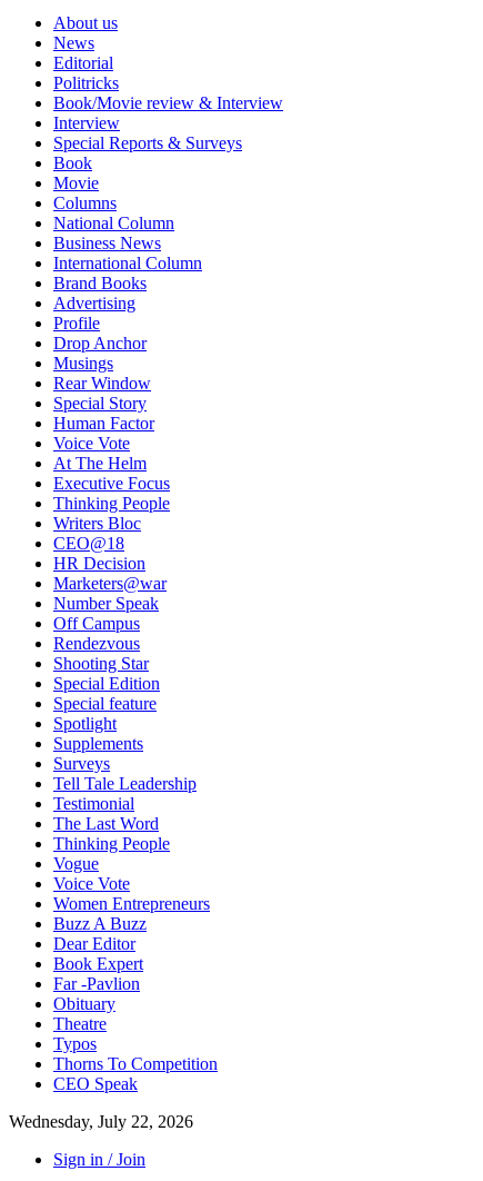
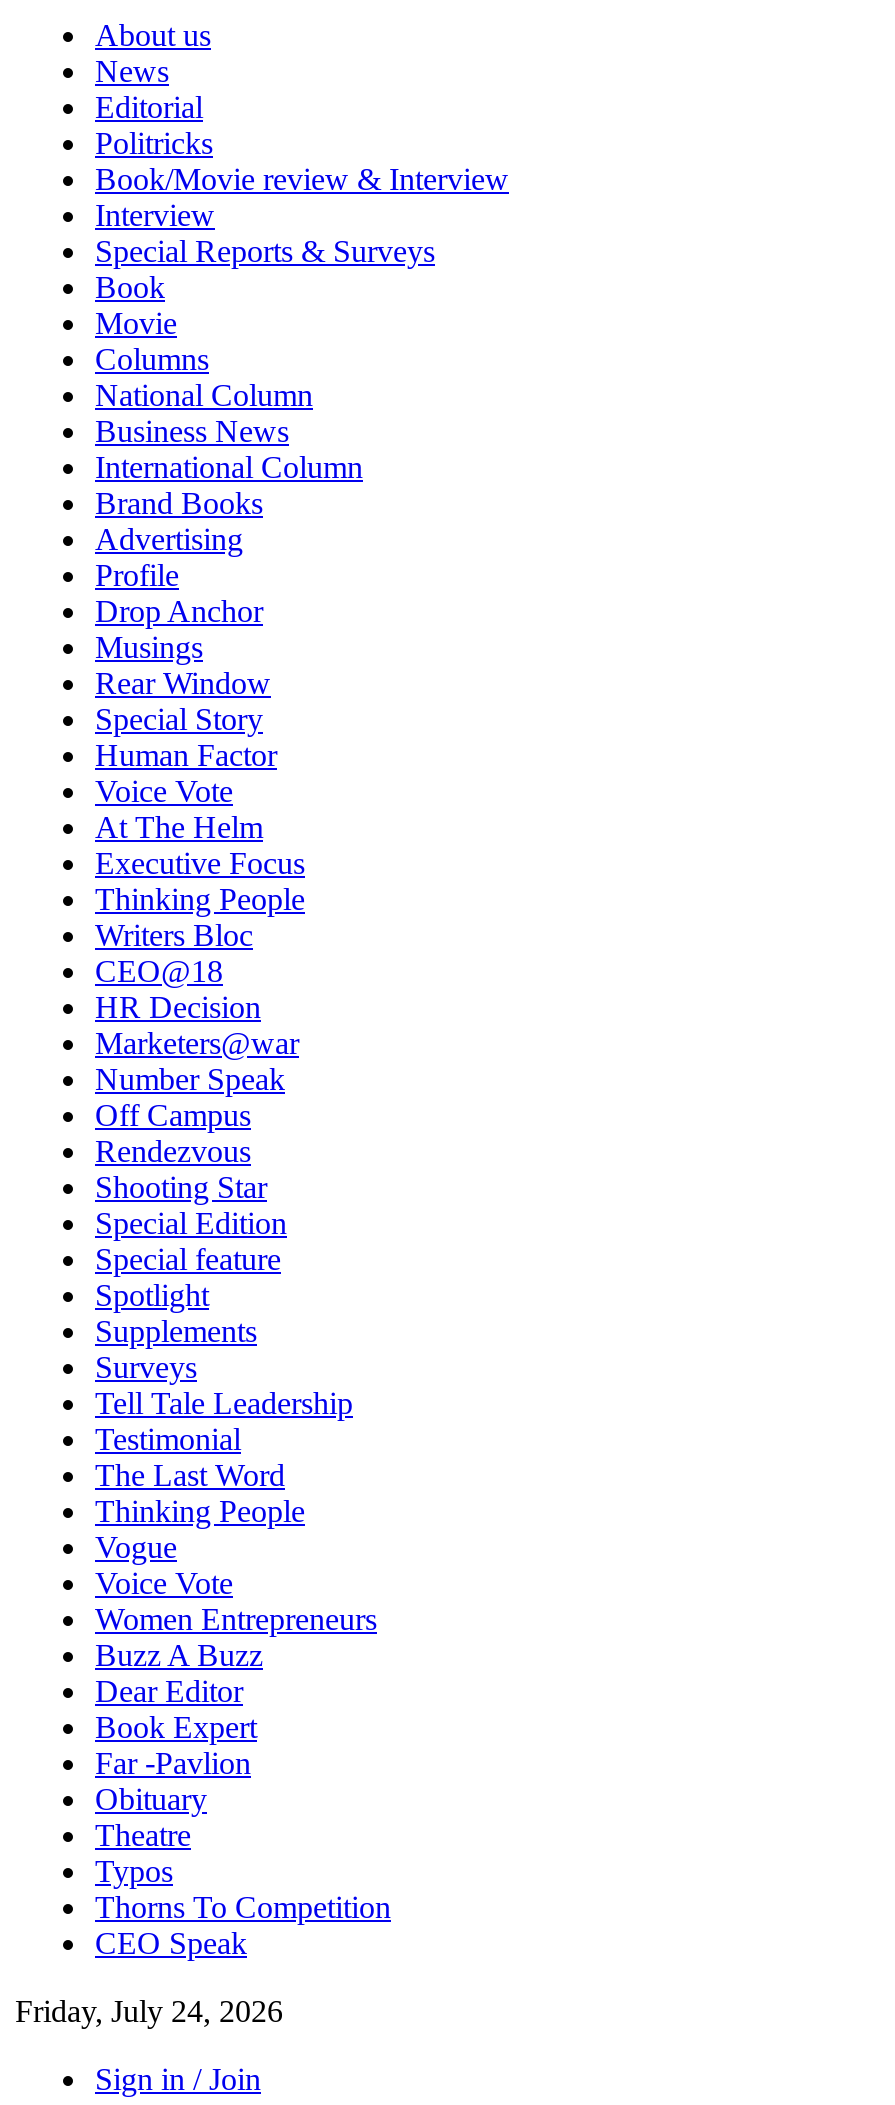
- Wednesday, July 22, 2026
+ Friday, July 24, 2026
